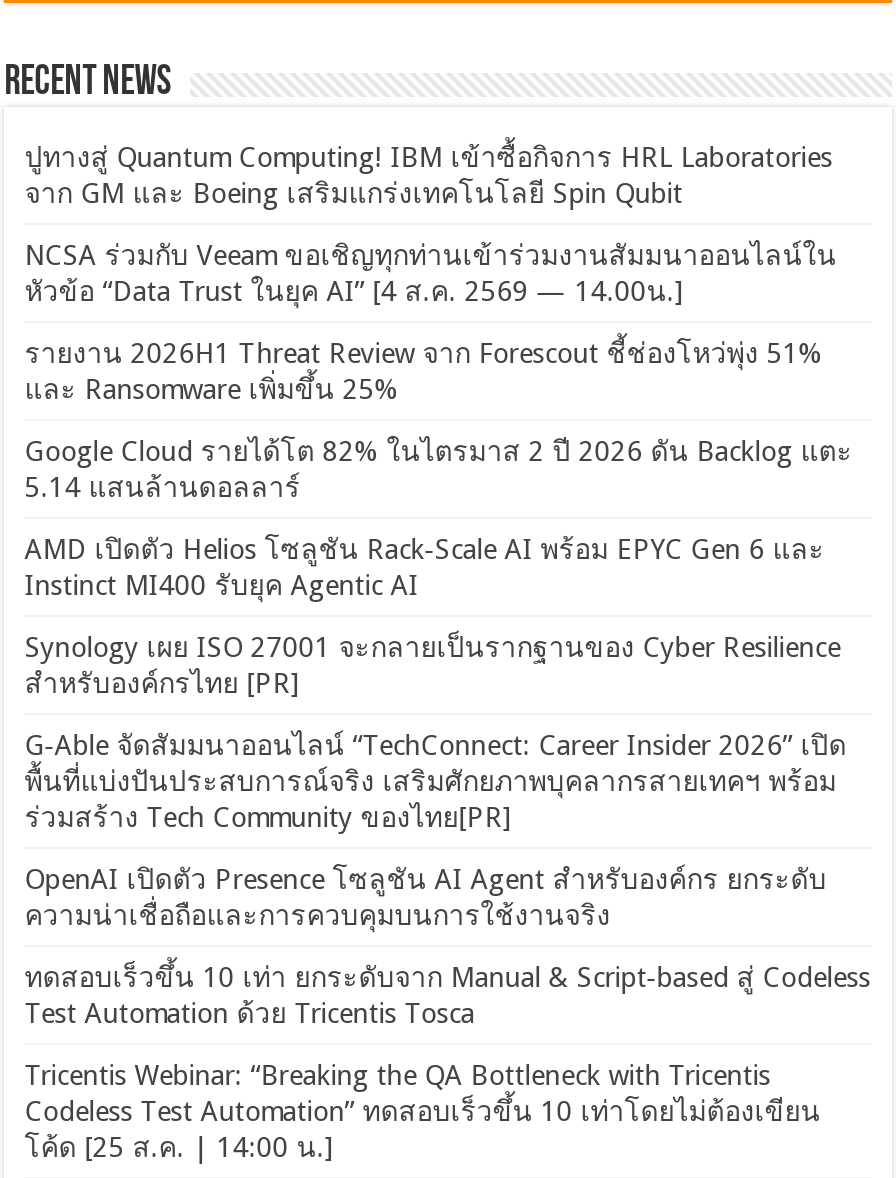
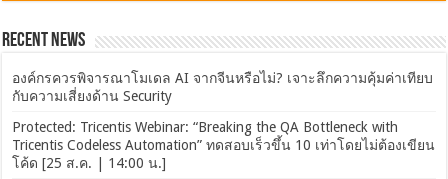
- ปูทางสู่ Quantum Computing! IBM เข้าซื้อกิจการ HRL Laboratories
- จาก GM และ Boeing เสริมแกร่งเทคโนโลยี Spin Qubit
- NCSA ร่วมกับ Veeam ขอเชิญทุกท่านเข้าร่วมงานสัมมนาออนไลน์ใน
- หัวข้อ “Data Trust ในยุค AI” [4 ส.ค. 2569 — 14.00น.]
- รายงาน 2026H1 Threat Review จาก Forescout ชี้ช่องโหว่พุ่ง 51%
- และ Ransomware เพิ่มขึ้น 25%
- Google Cloud รายได้โต 82% ในไตรมาส 2 ปี 2026 ดัน Backlog แตะ
- 5.14 แสนล้านดอลลาร์
- AMD เปิดตัว Helios โซลูชัน Rack-Scale AI พร้อม EPYC Gen 6 และ
- Instinct MI400 รับยุค Agentic AI
- Synology เผย ISO 27001 จะกลายเป็นรากฐานของ Cyber Resilience
- สำหรับองค์กรไทย [PR]
- G-Able จัดสัมมนาออนไลน์ “TechConnect: Career Insider 2026” เปิด
- พื้นที่แบ่งปันประสบการณ์จริง เสริมศักยภาพบุคลากรสายเทคฯ พร้อม
- ร่วมสร้าง Tech Community ของไทย[PR]
- OpenAI เปิดตัว Presence โซลูชัน AI Agent สำหรับองค์กร ยกระดับ
- ความน่าเชื่อถือและการควบคุมบนการใช้งานจริง
- ทดสอบเร็วขึ้น 10 เท่า ยกระดับจาก Manual & Script-based สู่ Codeless
- Test Automation ด้วย Tricentis Tosca
- Tricentis Webinar: “Breaking the QA Bottleneck with Tricentis
- Codeless Test Automation” ทดสอบเร็วขึ้น 10 เท่าโดยไม่ต้องเขียน
+ องค์กรควรพิจารณาโมเดล AI จากจีนหรือไม่? เจาะลึกความคุ้มค่าเทียบ
+ กับความเสี่ยงด้าน Security
+ Protected: Tricentis Webinar: “Breaking the QA Bottleneck with
+ Tricentis Codeless Automation” ทดสอบเร็วขึ้น 10 เท่าโดยไม่ต้องเขียน
